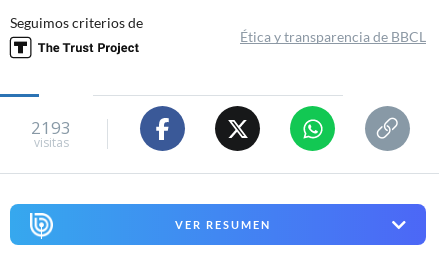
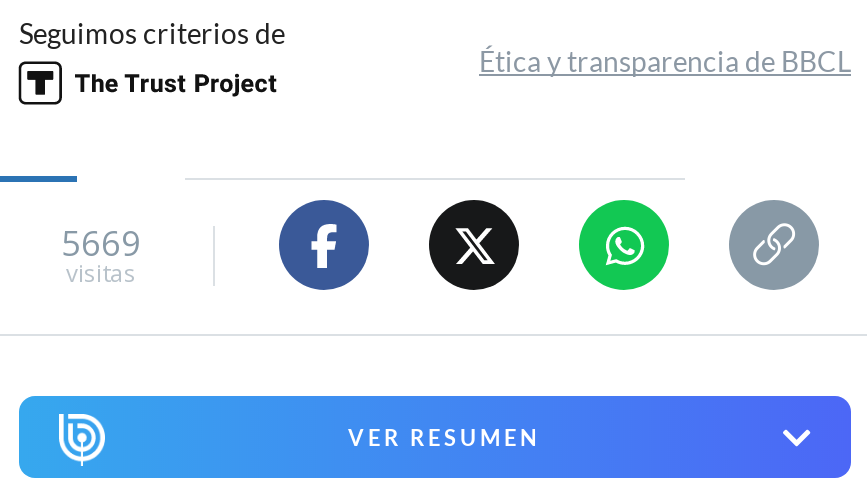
- 2193
+ 5669
